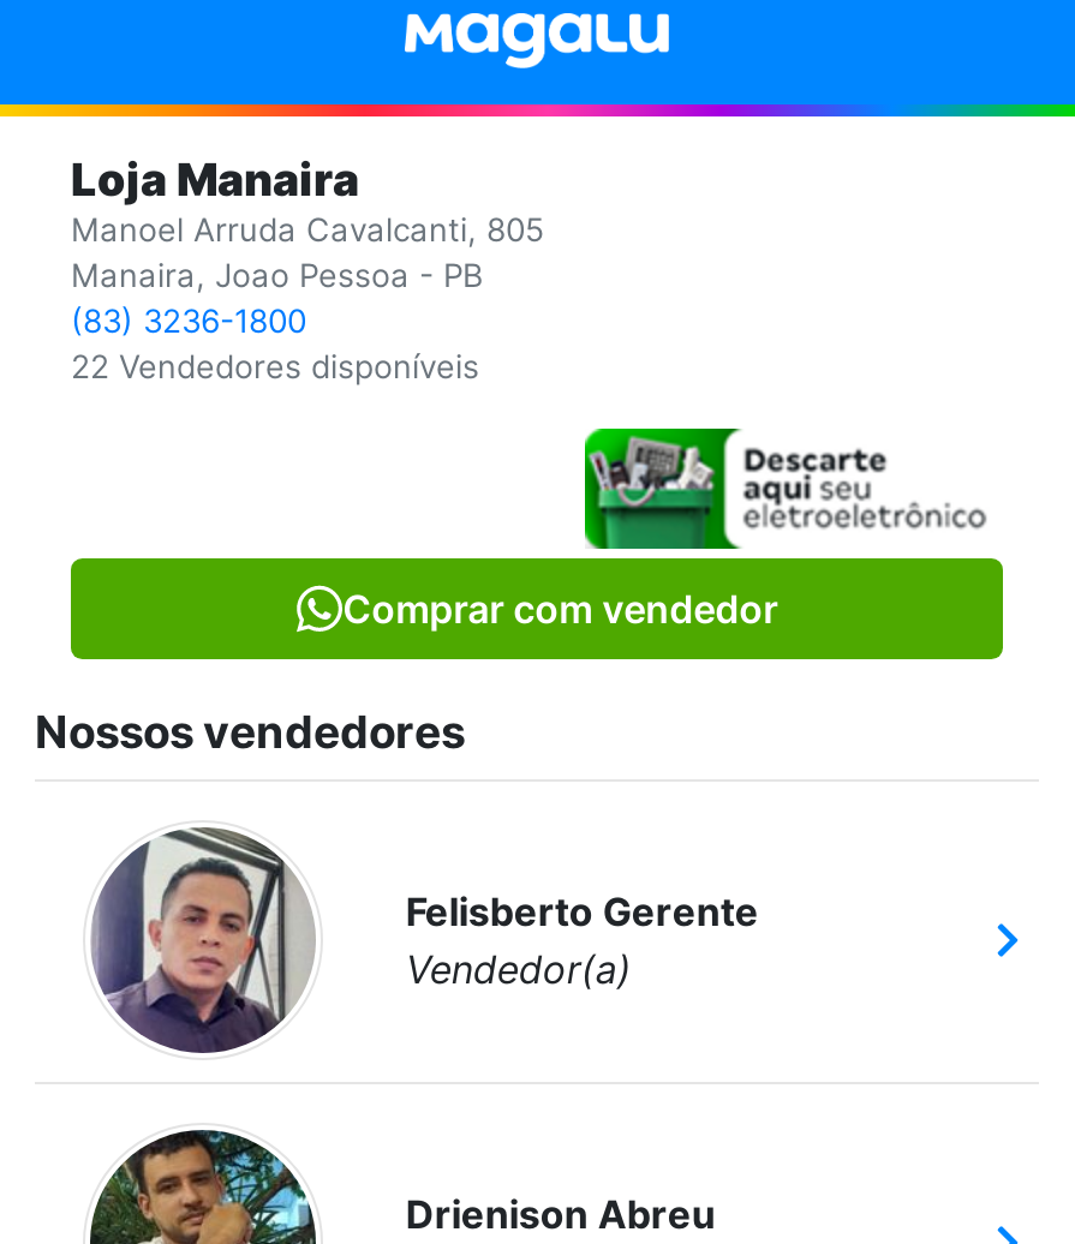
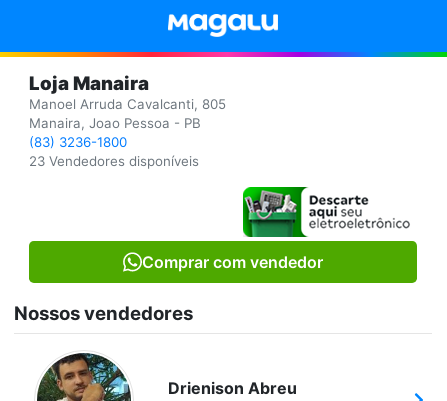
- 22 Vendedores disponíveis
+ 23 Vendedores disponíveis

- [image]
- Felisberto Gerente
- Vendedor(a)
